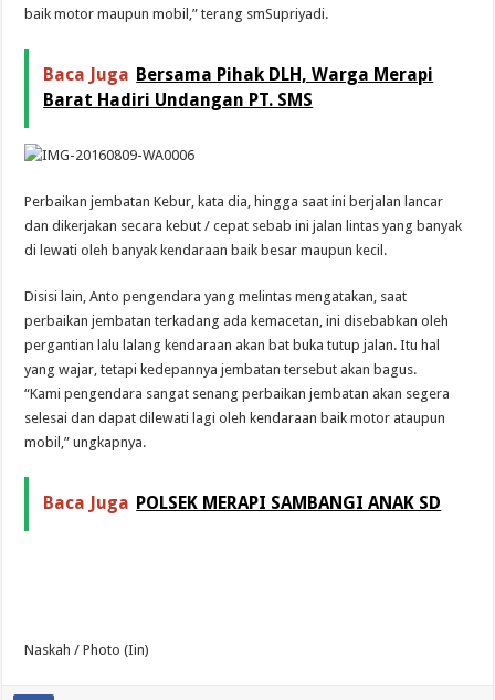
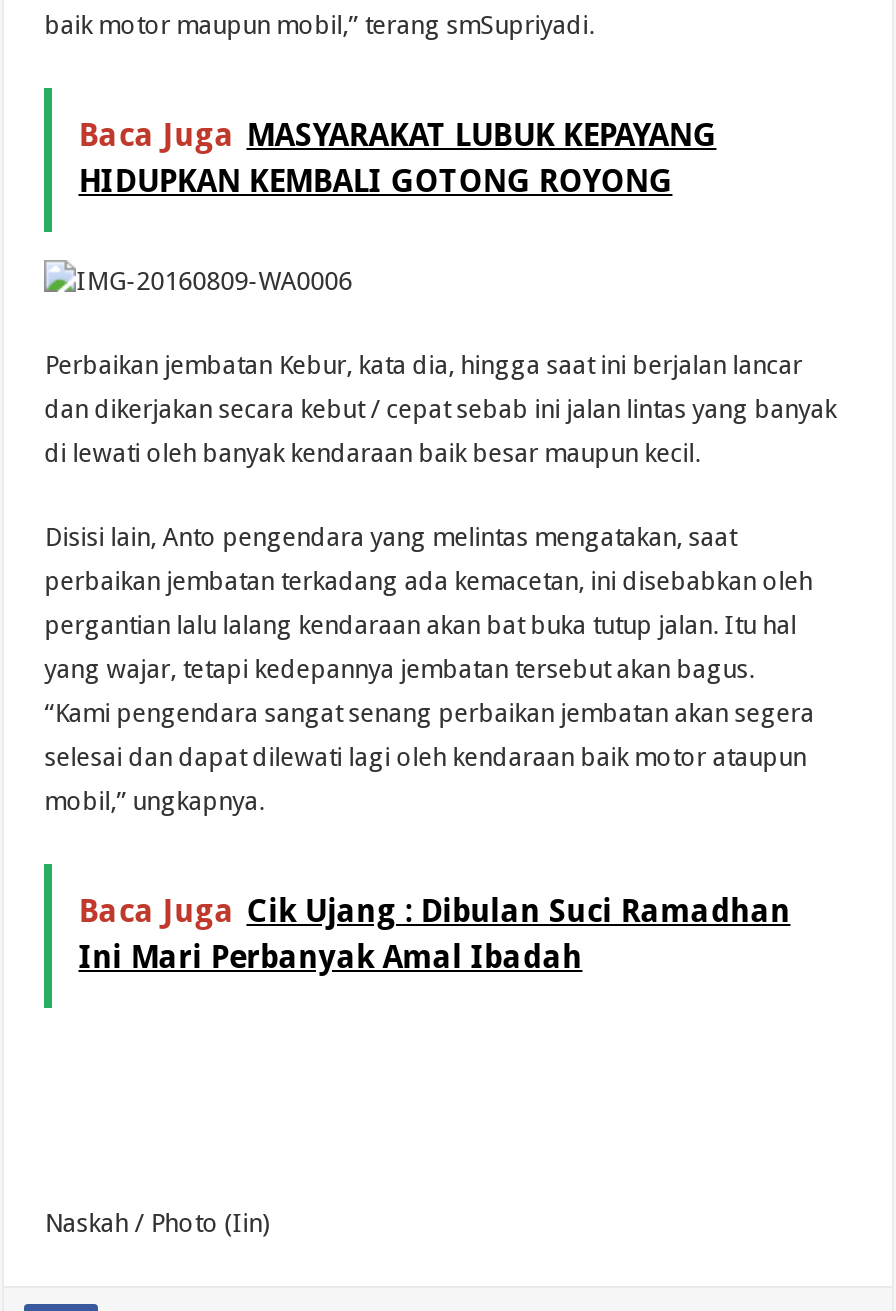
- Baca Juga Bersama Pihak DLH, Warga Merapi
- Barat Hadiri Undangan PT. SMS
+ Baca Juga MASYARAKAT LUBUK KEPAYANG
+ HIDUPKAN KEMBALI GOTONG ROYONG

- Baca Juga POLSEK MERAPI SAMBANGI ANAK SD
+ Baca Juga Cik Ujang : Dibulan Suci Ramadhan
+ Ini Mari Perbanyak Amal Ibadah
